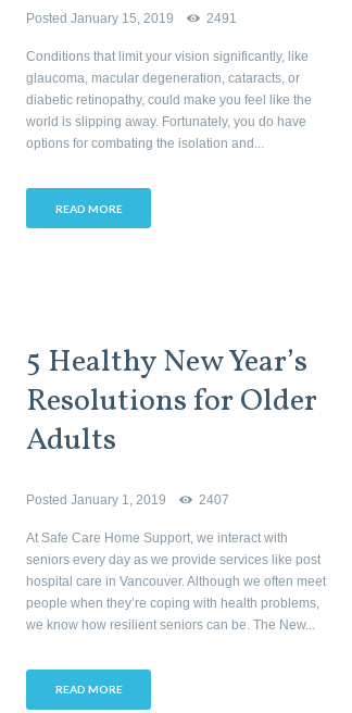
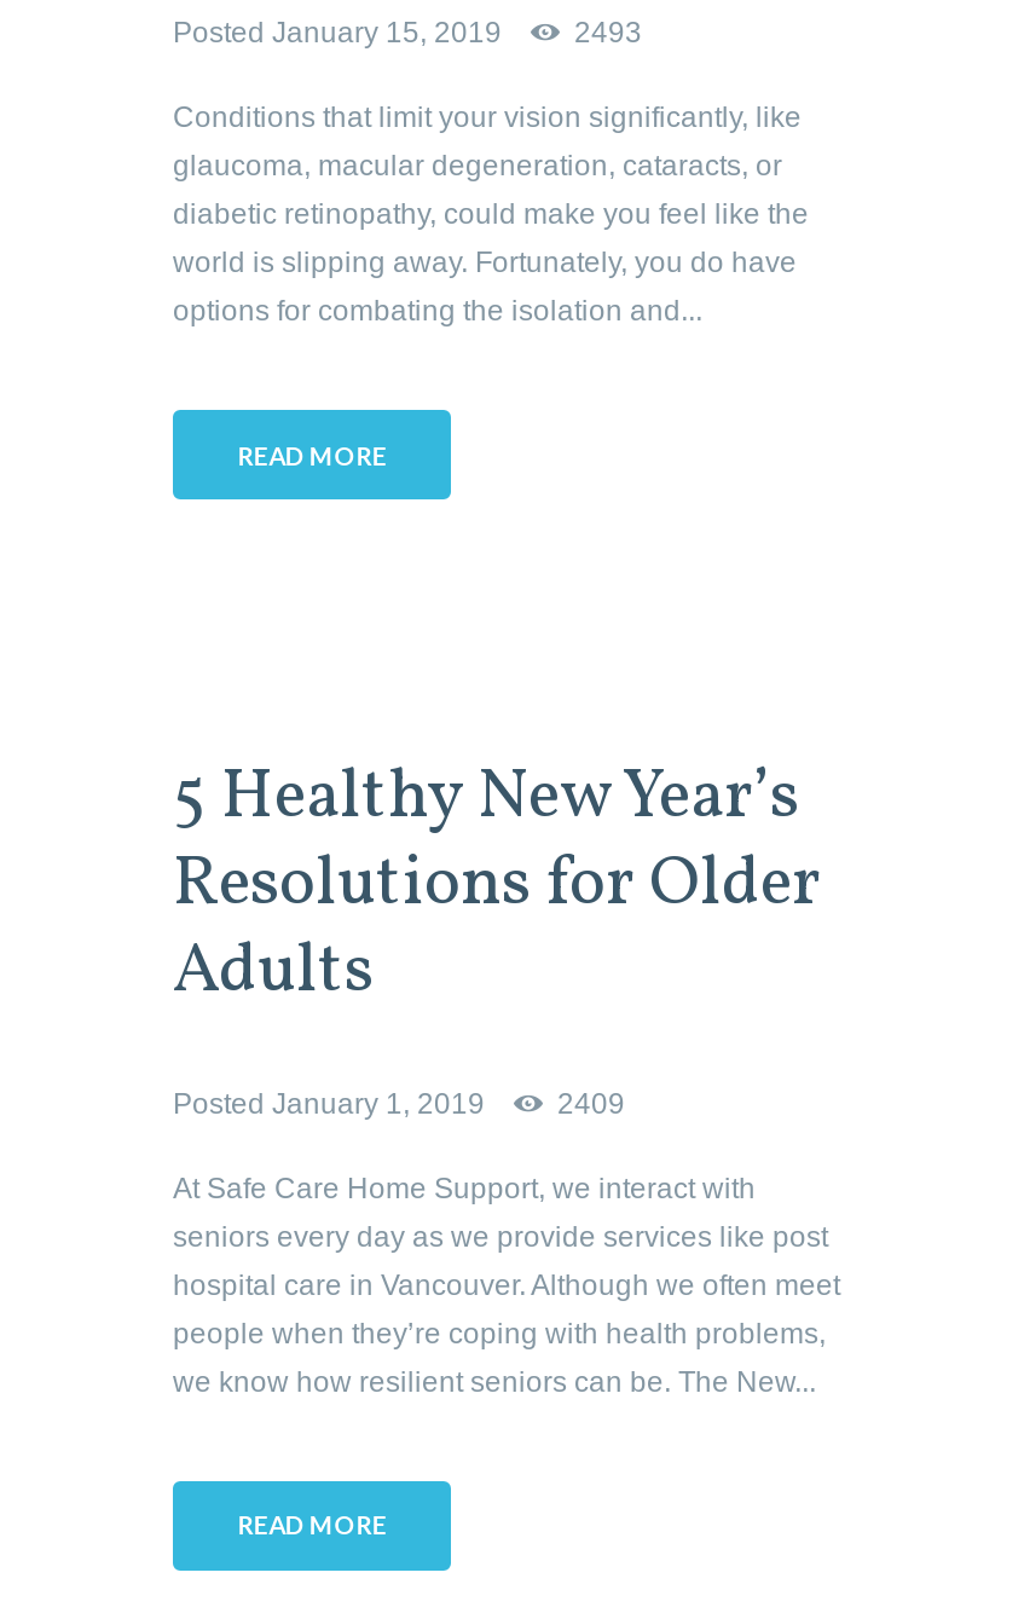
- 2491
+ 2493

- 2407
+ 2409
